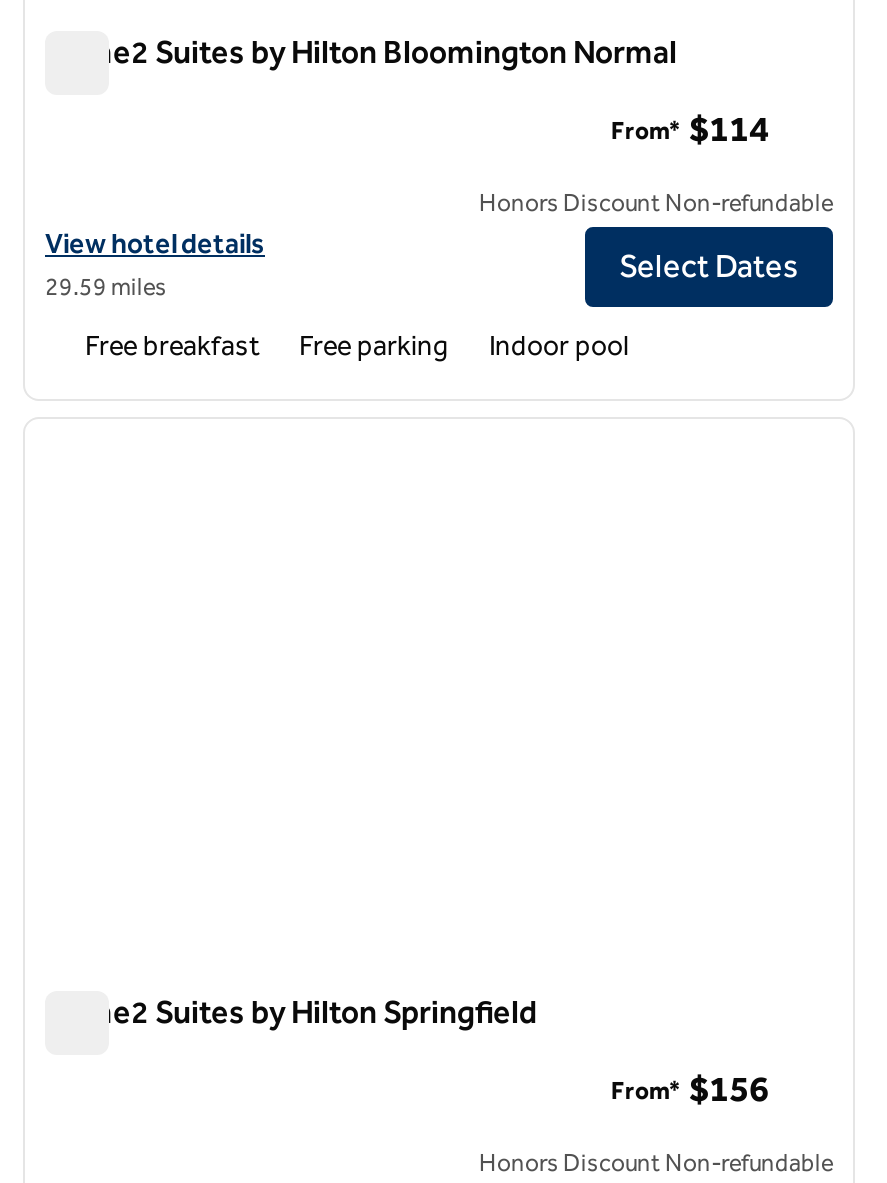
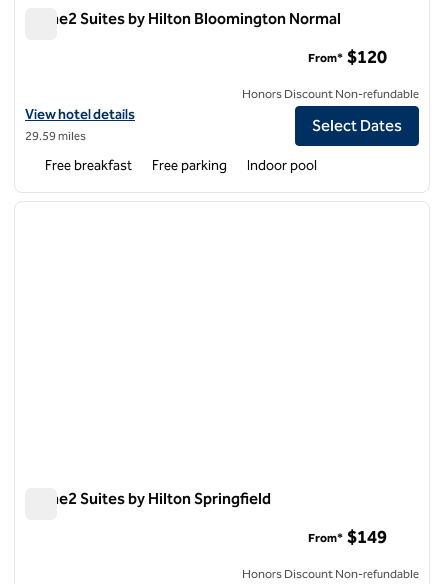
- From* $114
+ From* $120

- From* $156
+ From* $149
